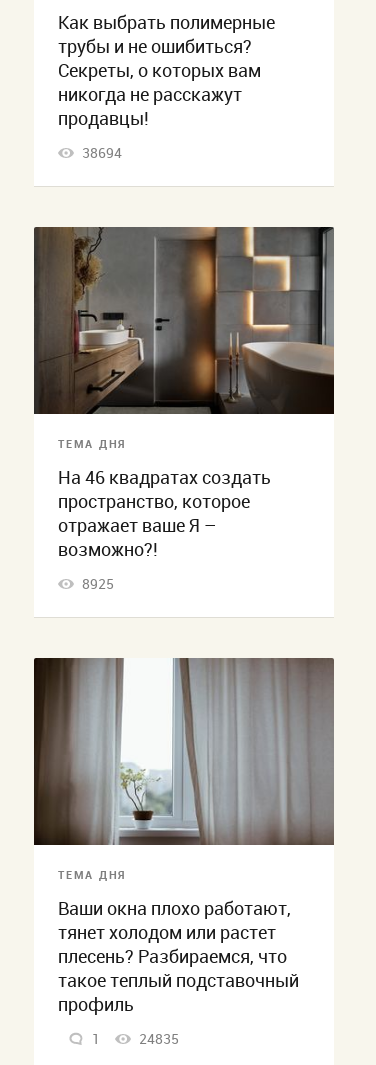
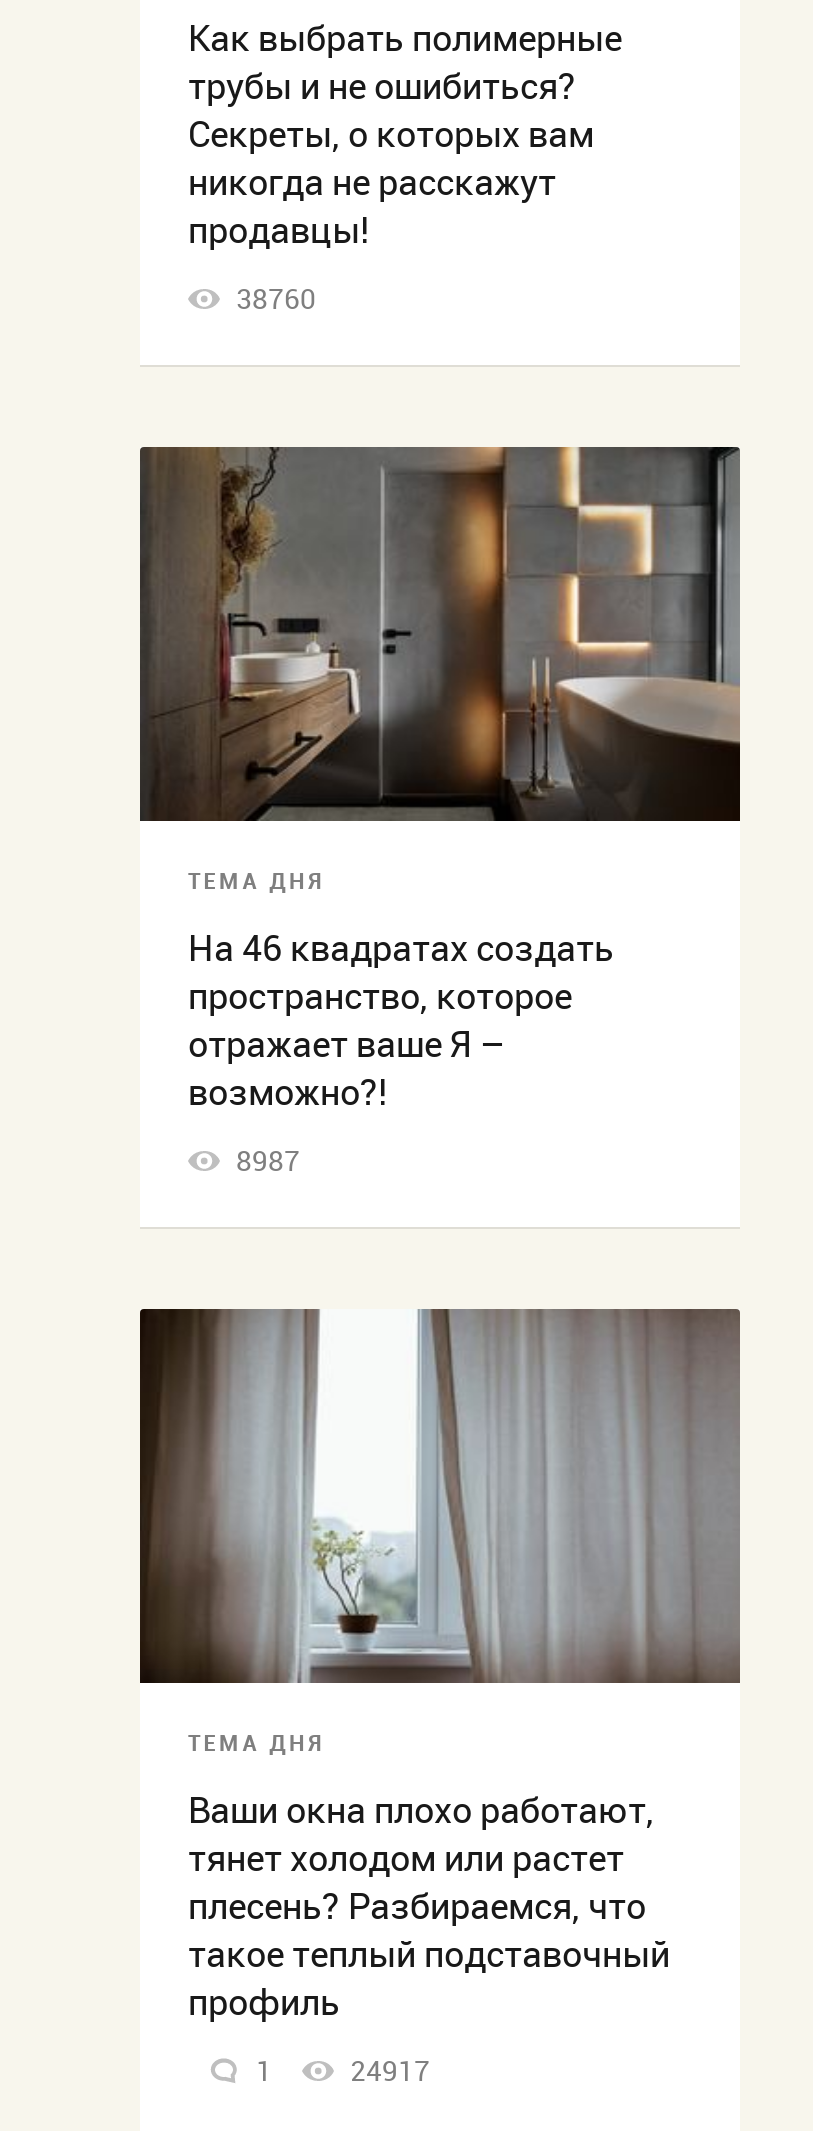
- 38694
+ 38760

- 8925
+ 8987

- 24835
+ 24917
